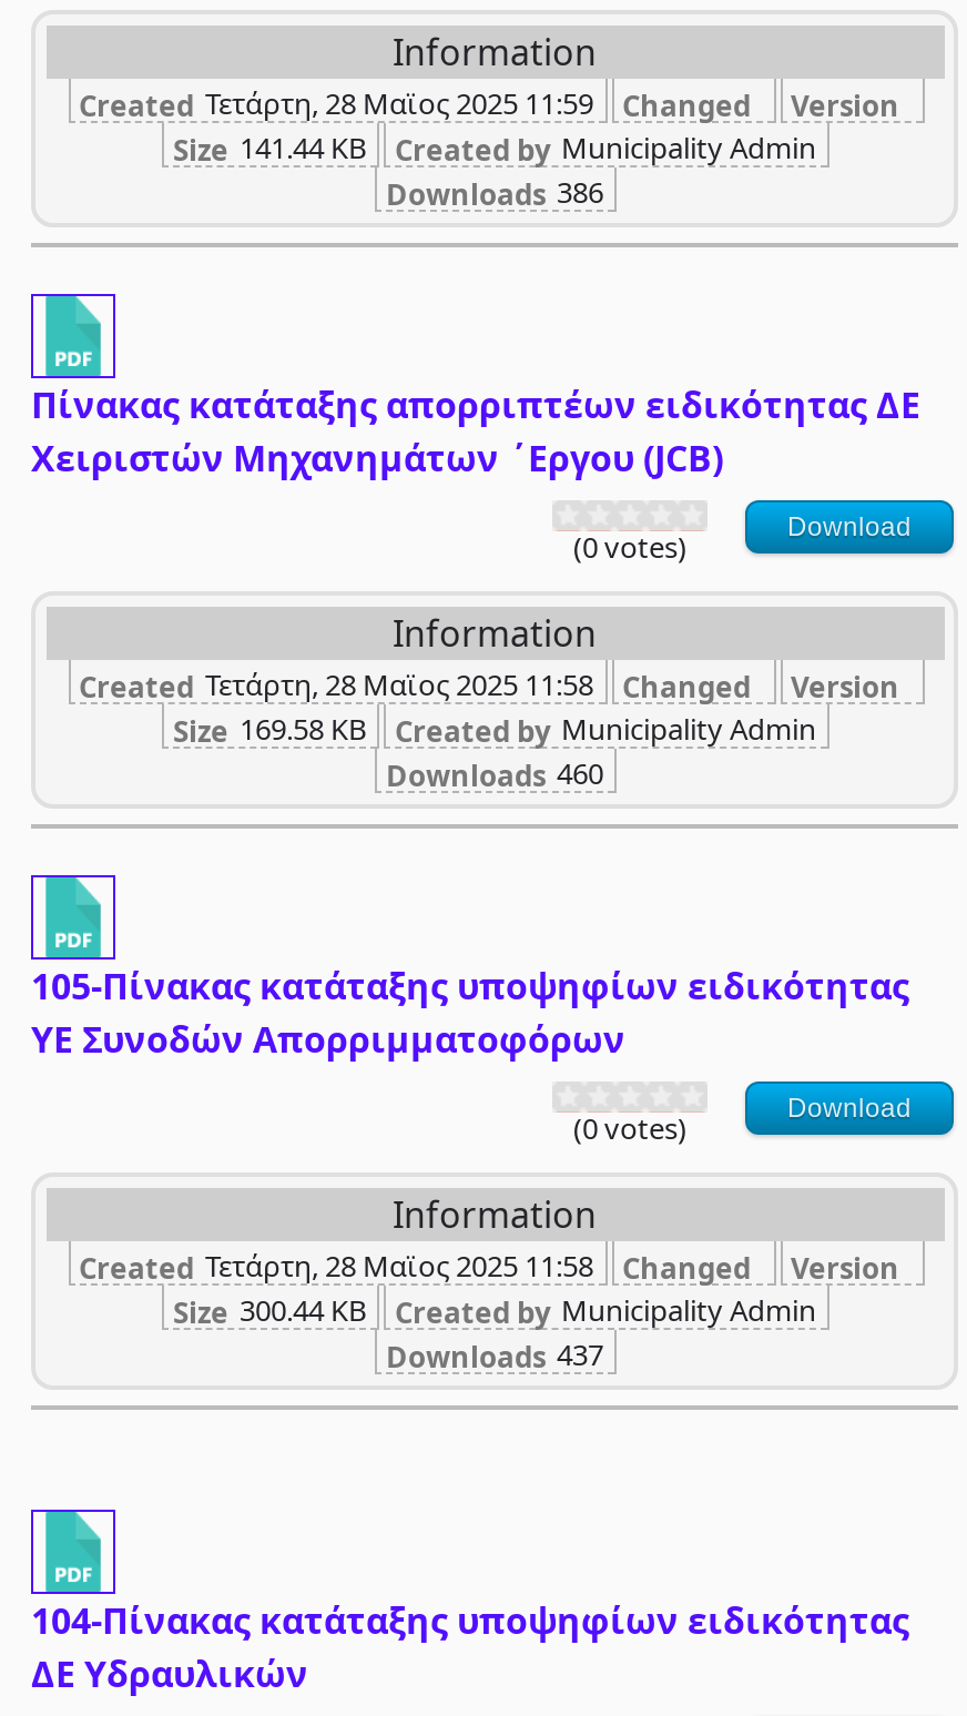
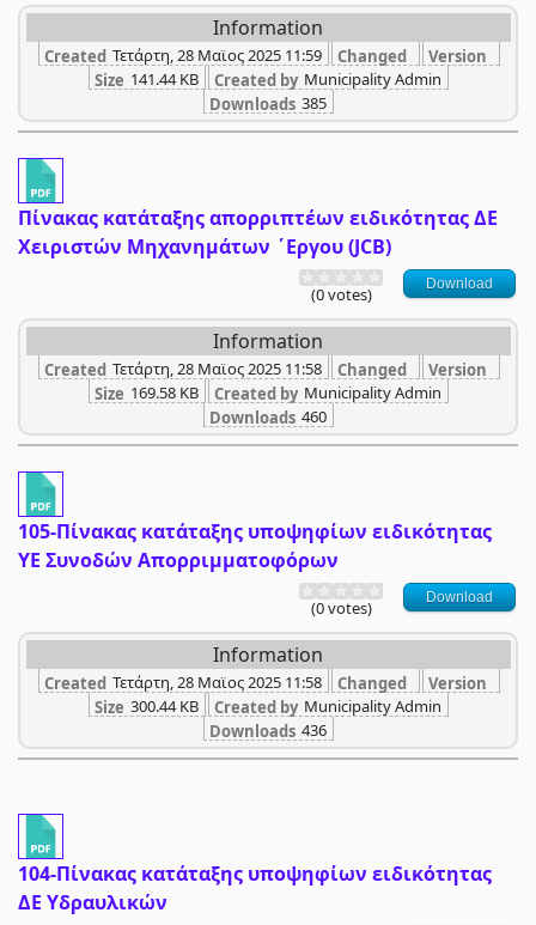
- Downloads 386
+ Downloads 385

- Downloads 437
+ Downloads 436
